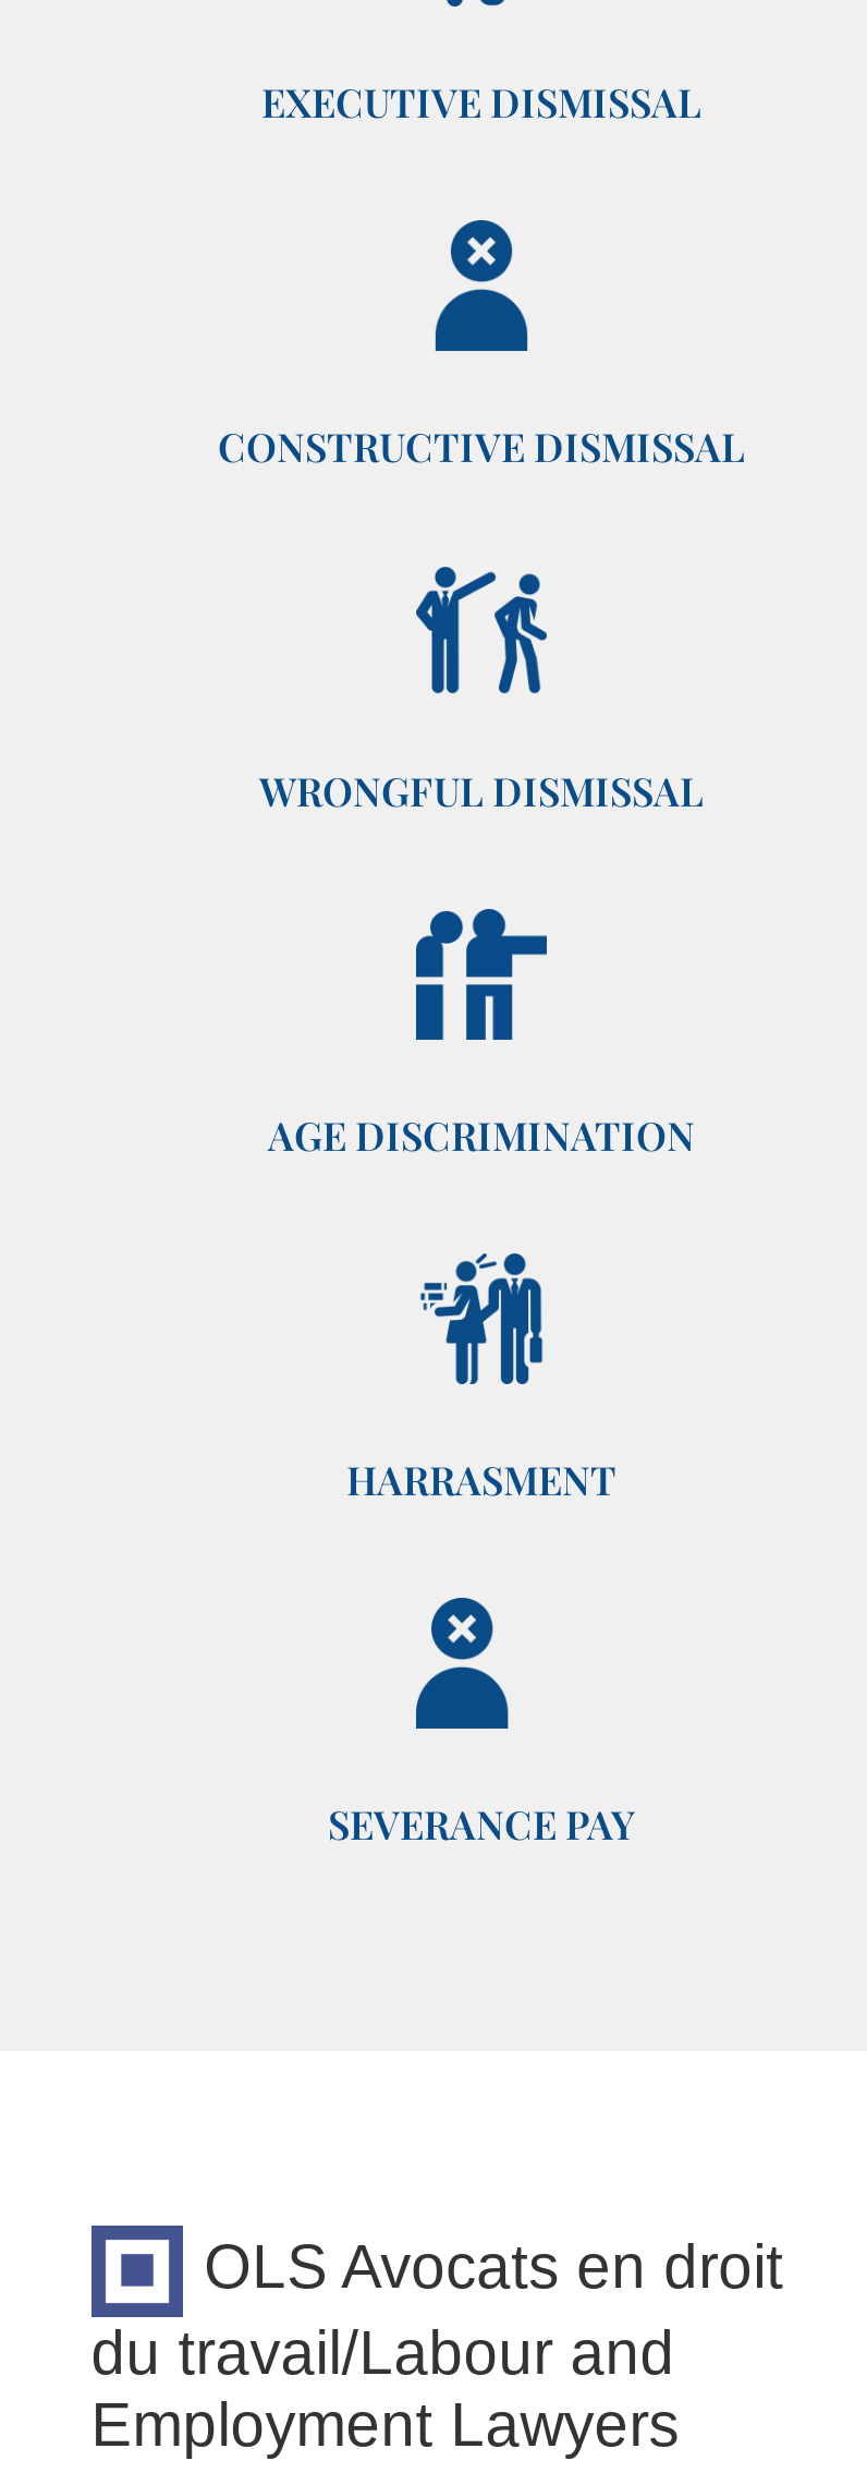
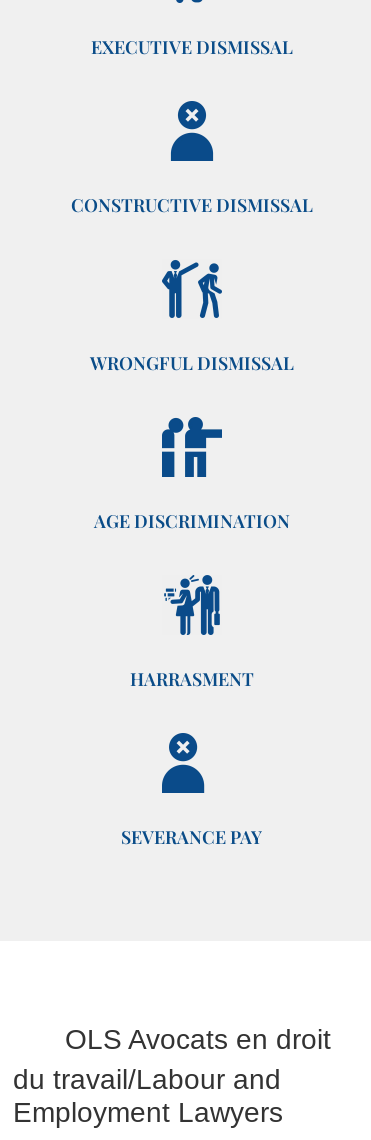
- [image]
